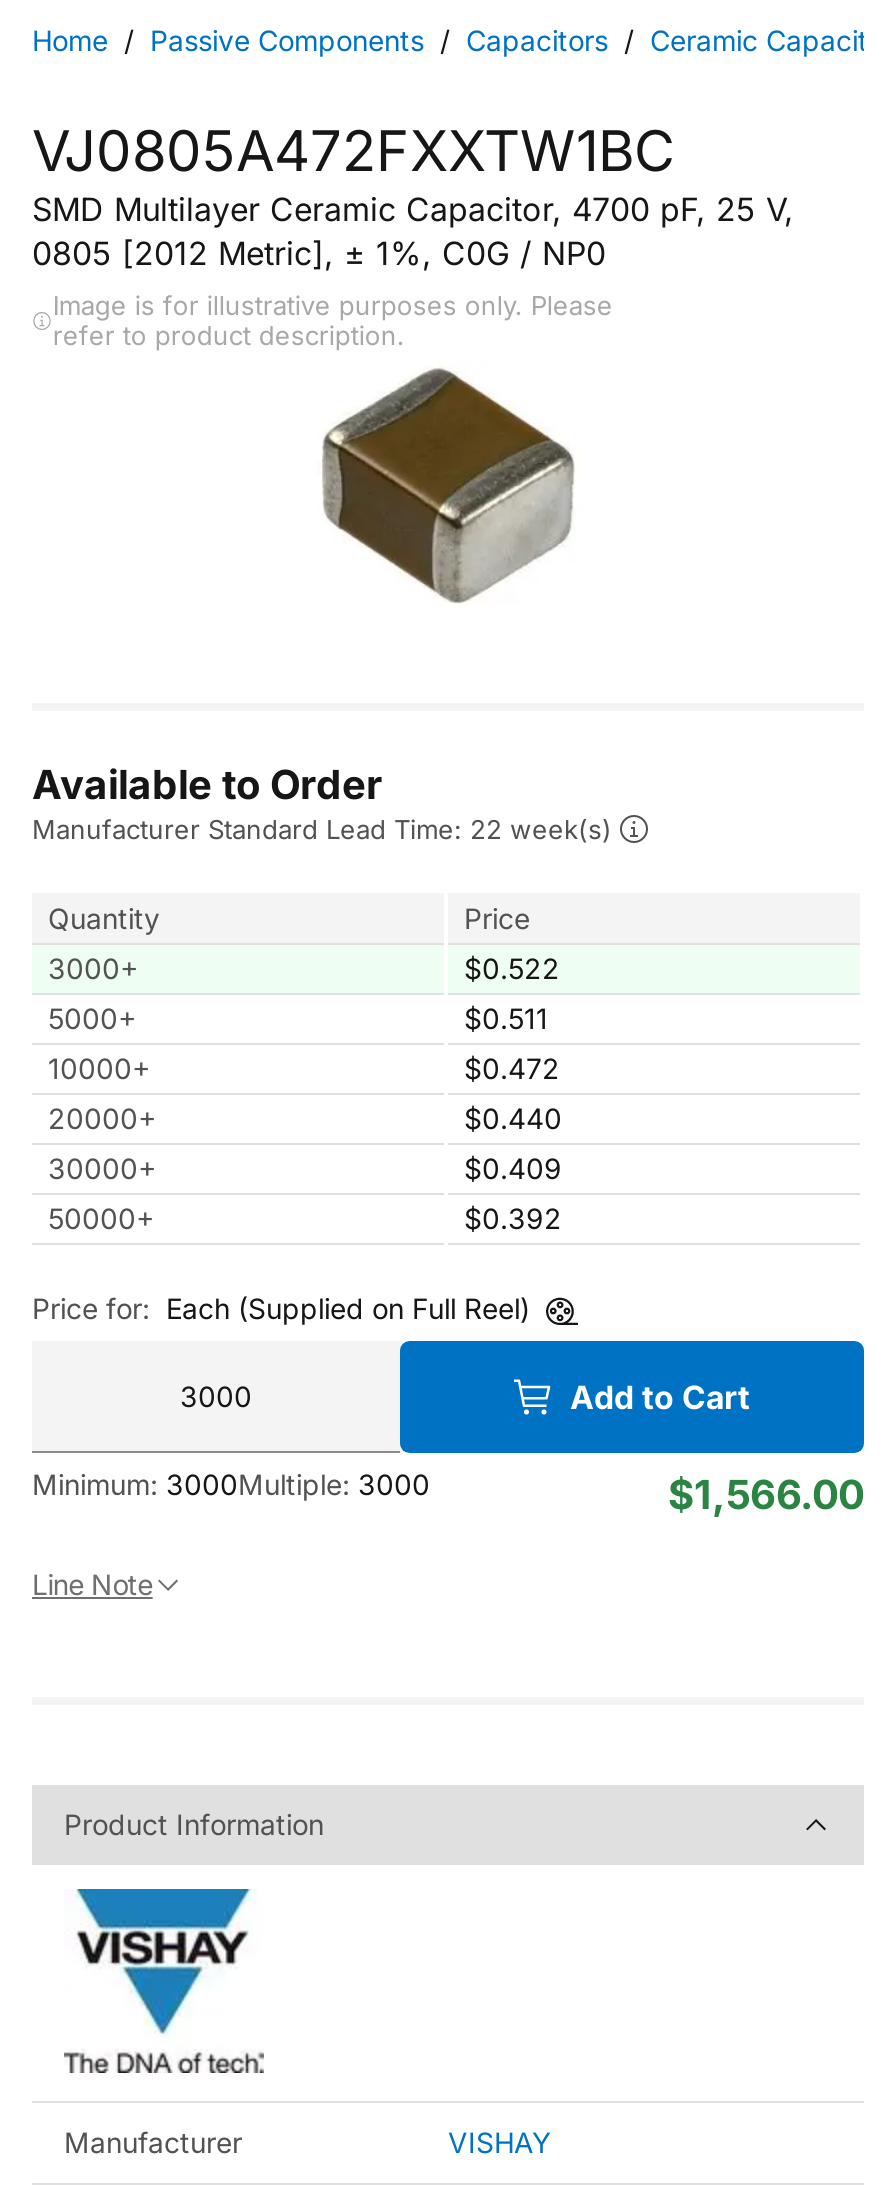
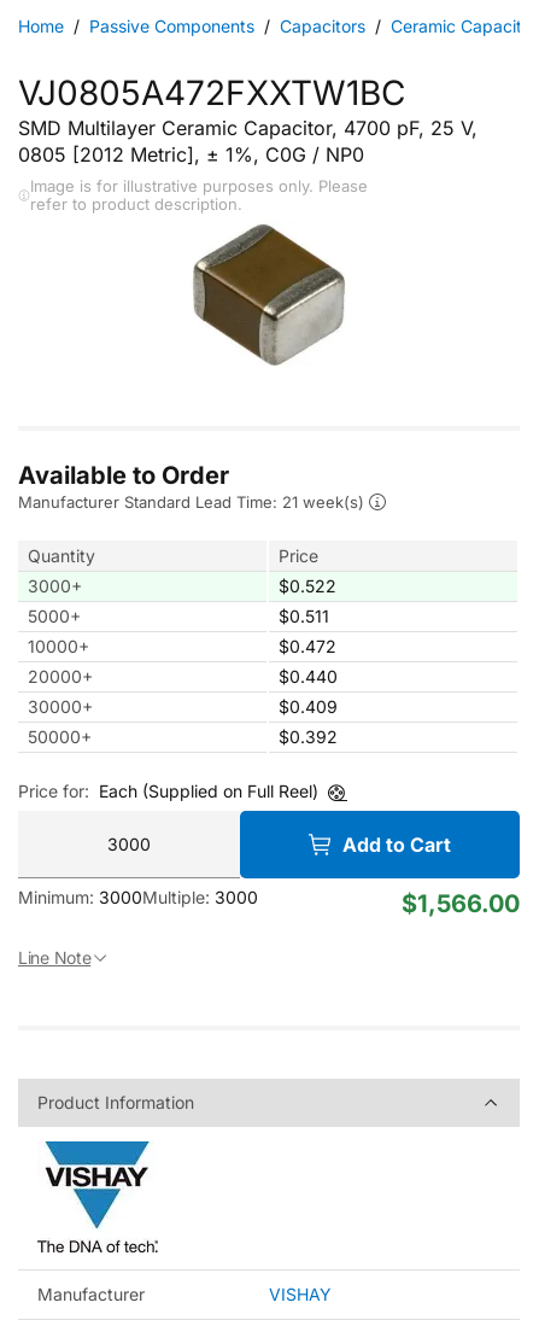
- Manufacturer Standard Lead Time: 22 week(s)
+ Manufacturer Standard Lead Time: 21 week(s)
